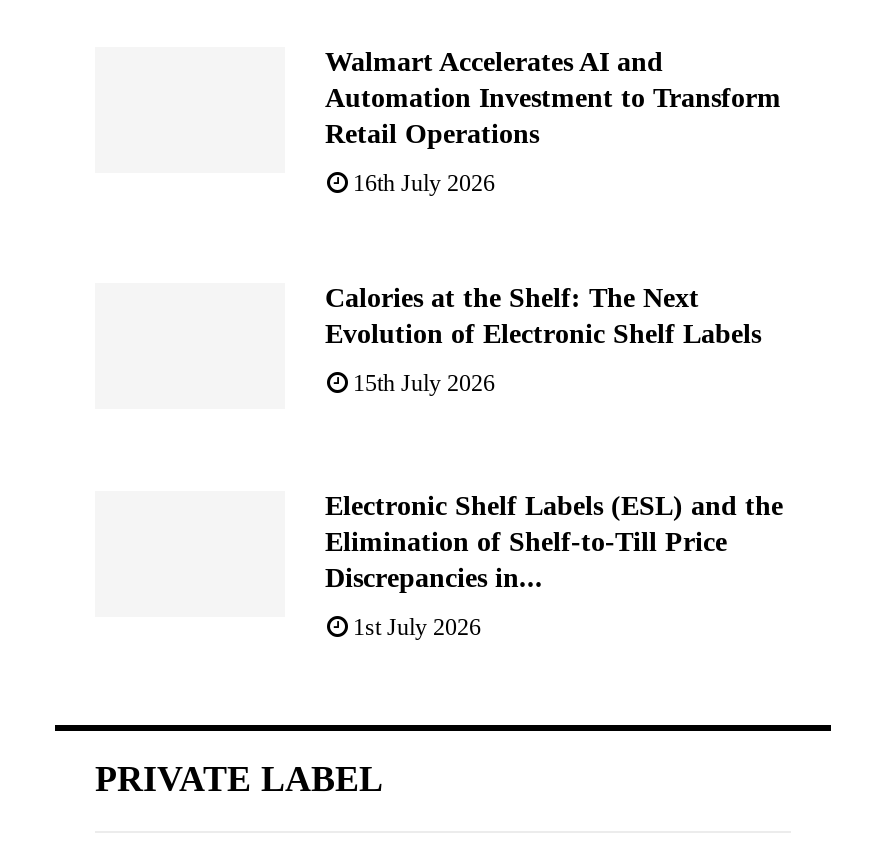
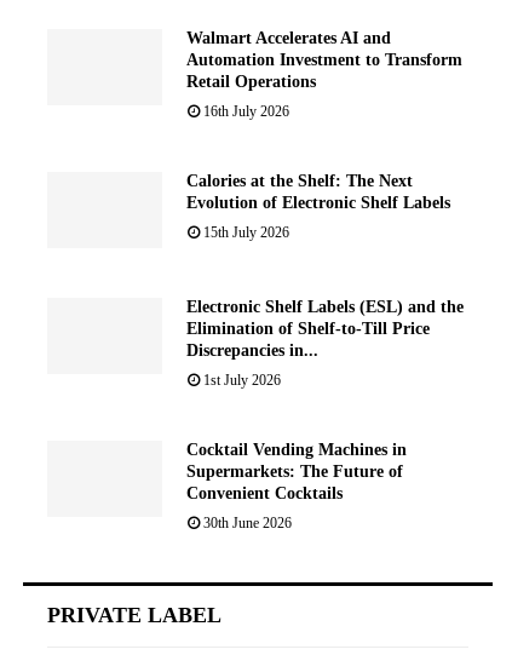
+ Cocktail Vending Machines in
+ Supermarkets: The Future of
+ Convenient Cocktails
+ 30th June 2026
